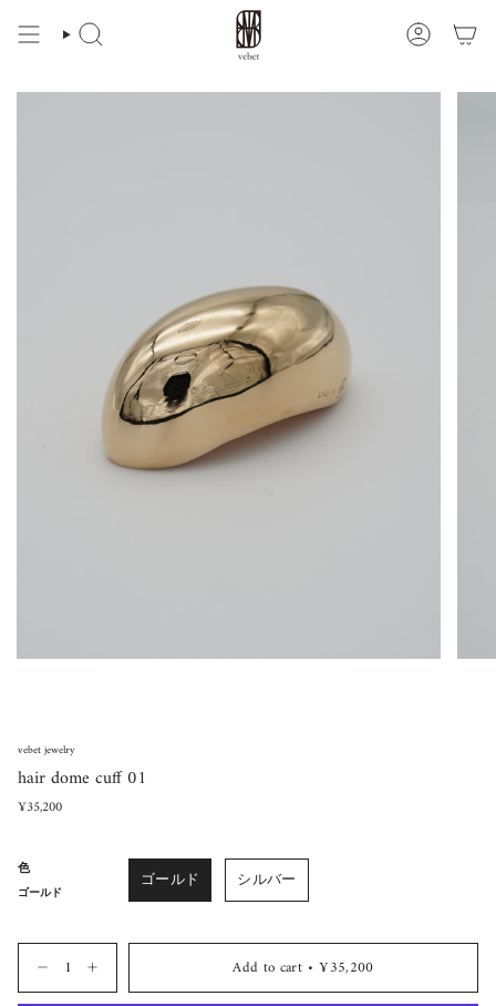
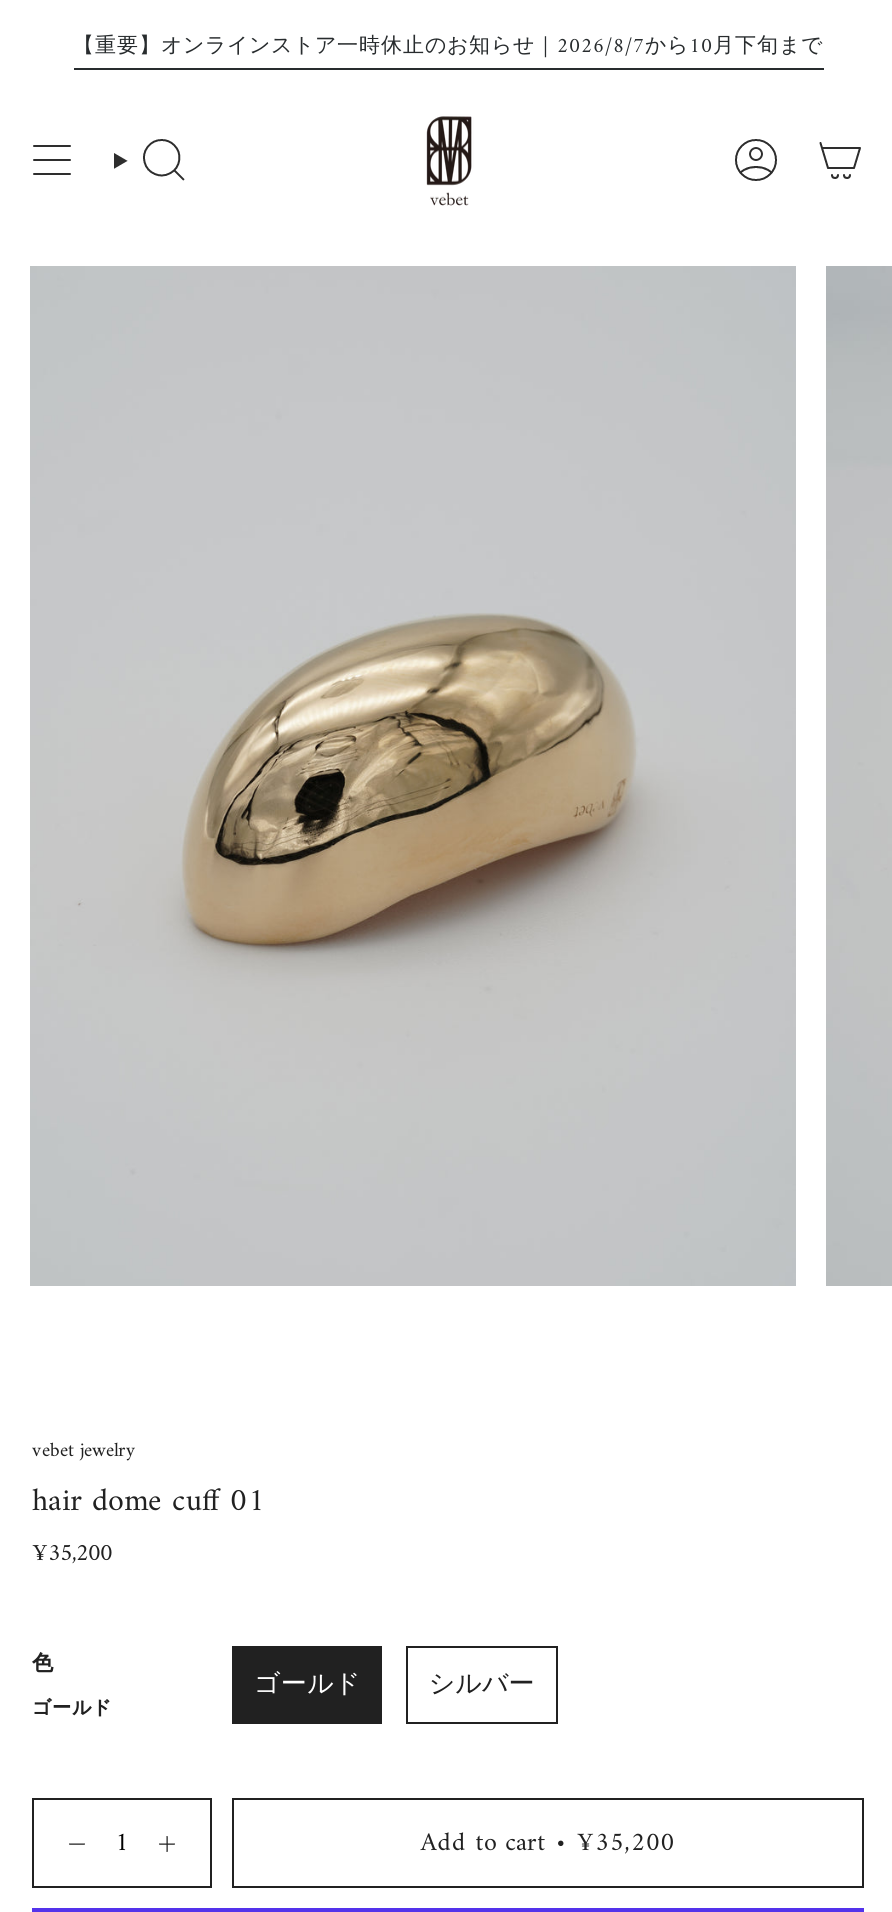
+ 【重要】オンラインストア一時休止のお知らせ｜2026/8/7から10月下旬まで
